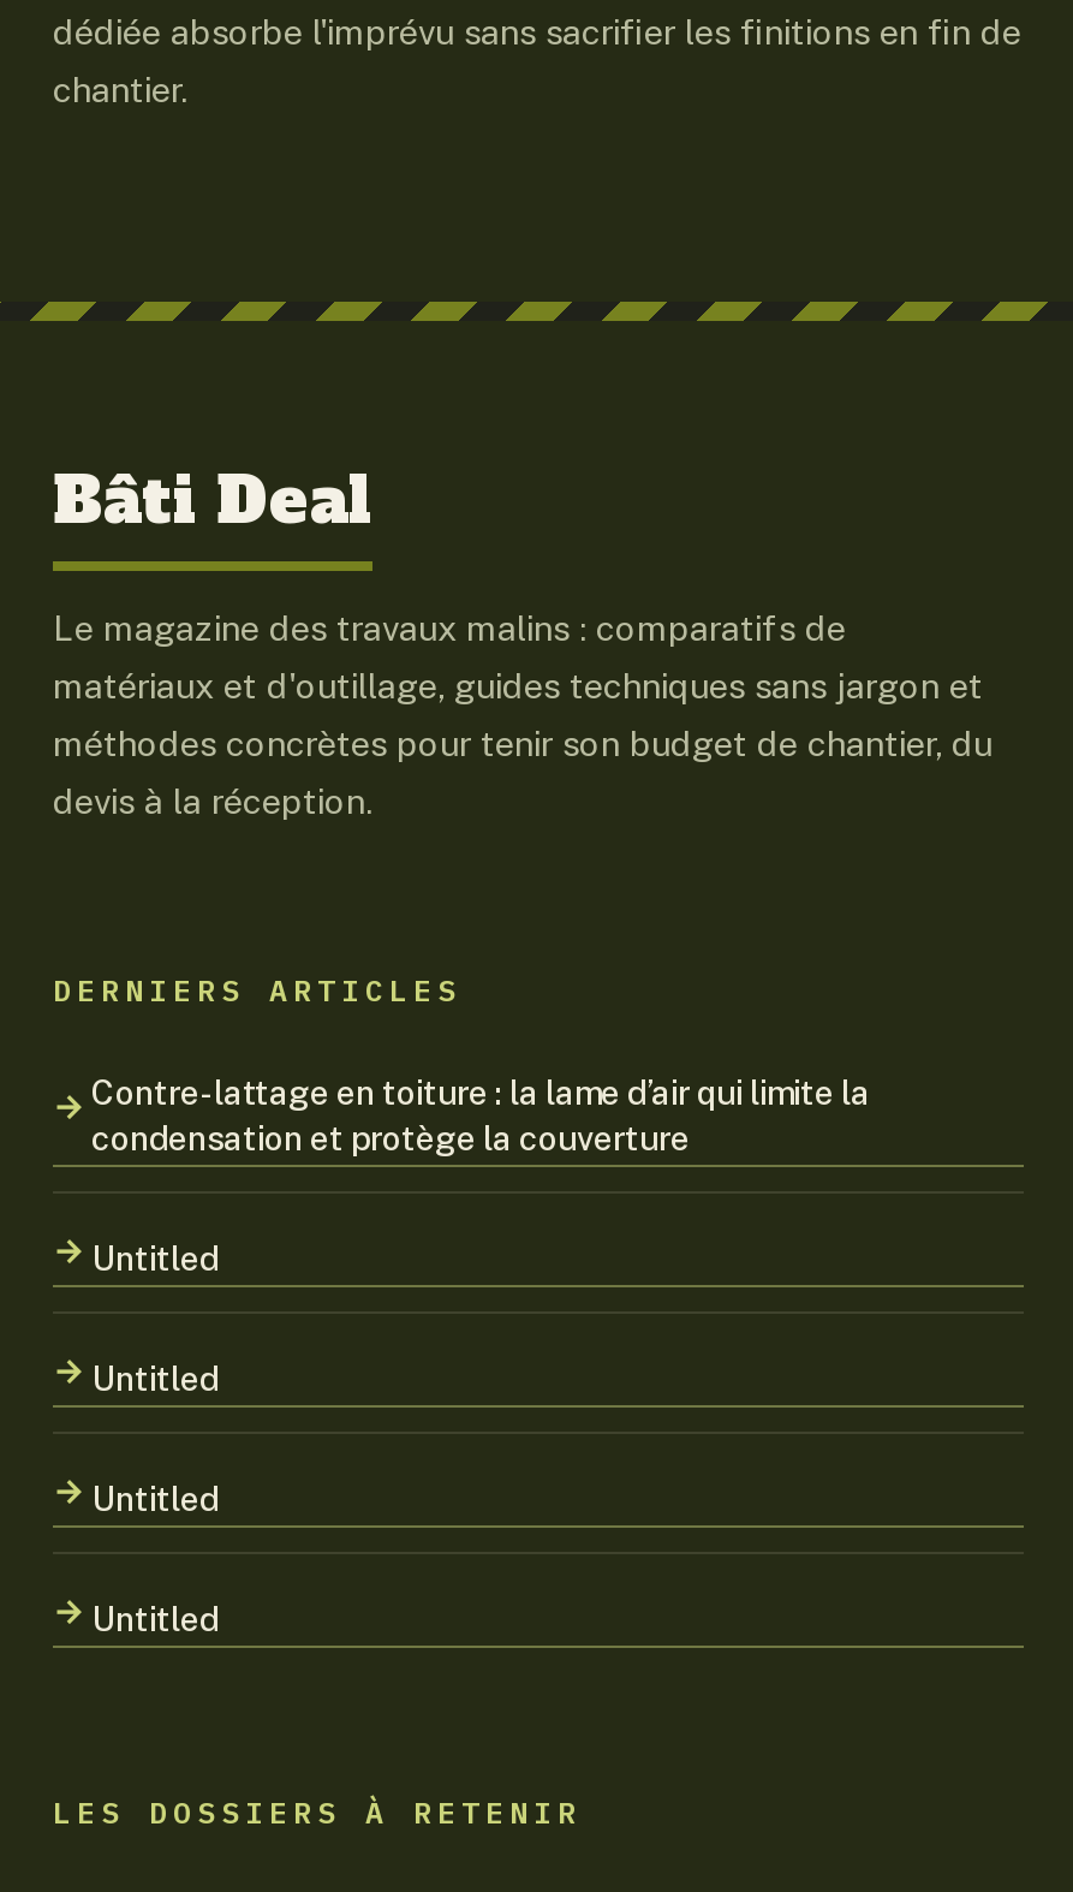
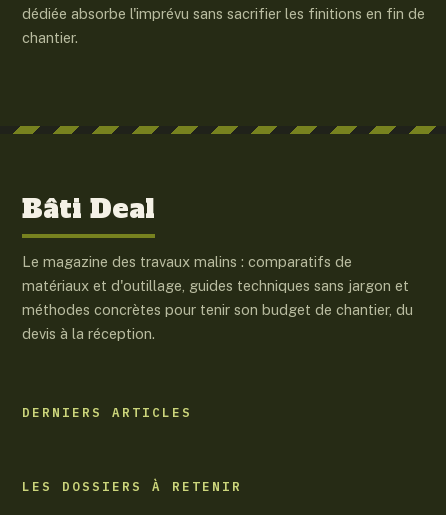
- Contre-lattage en toiture : la lame d’air qui limite la
- condensation et protège la couverture
- Untitled
- Untitled
- Untitled
- Untitled
